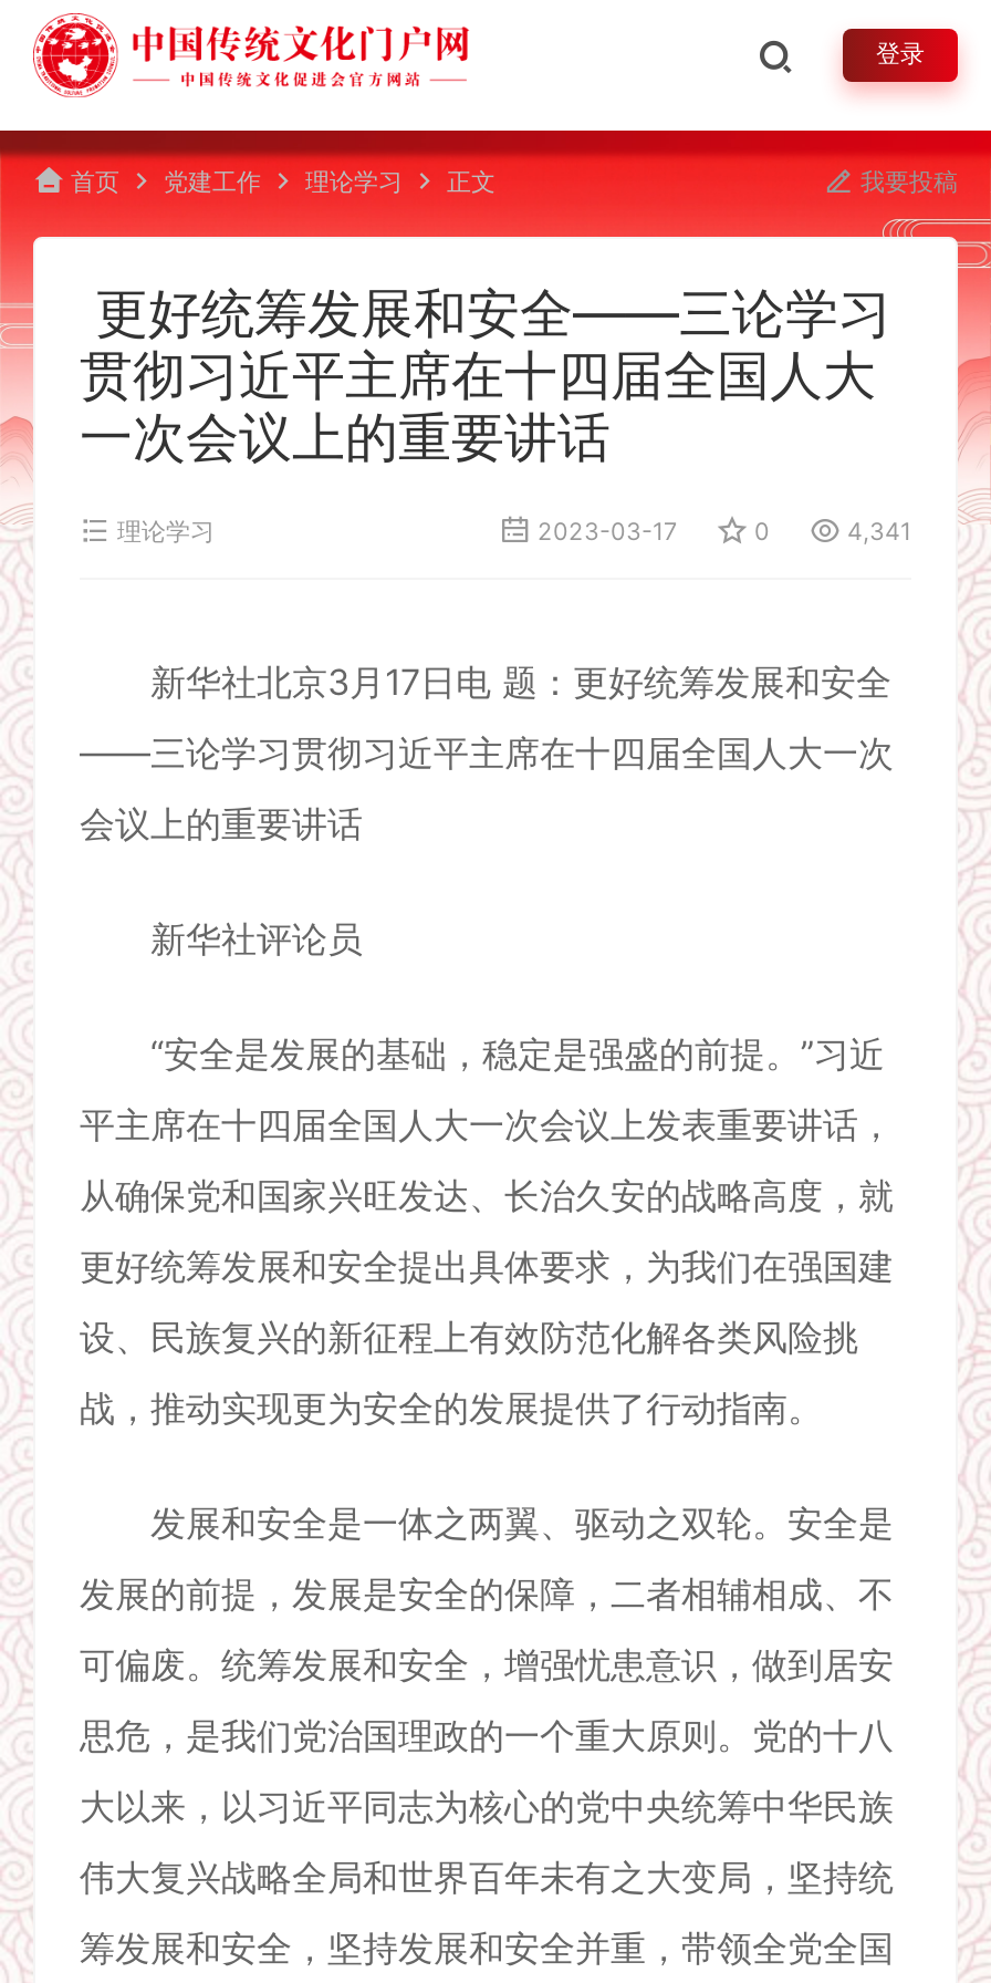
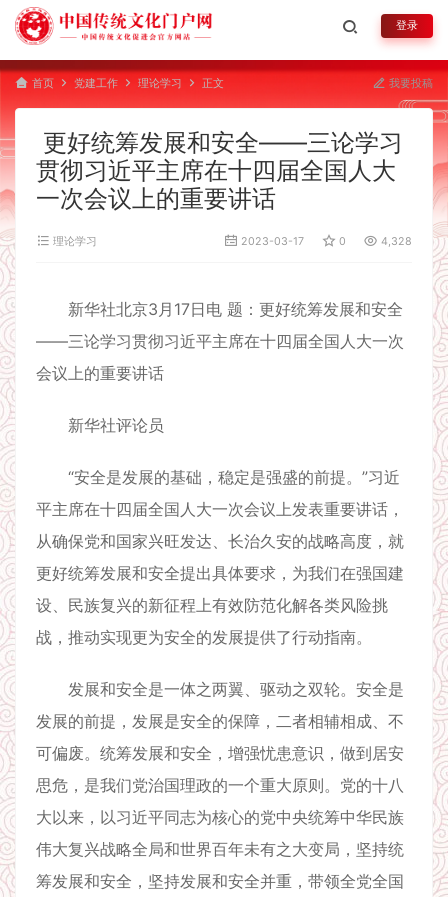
- 4,341
+ 4,328
